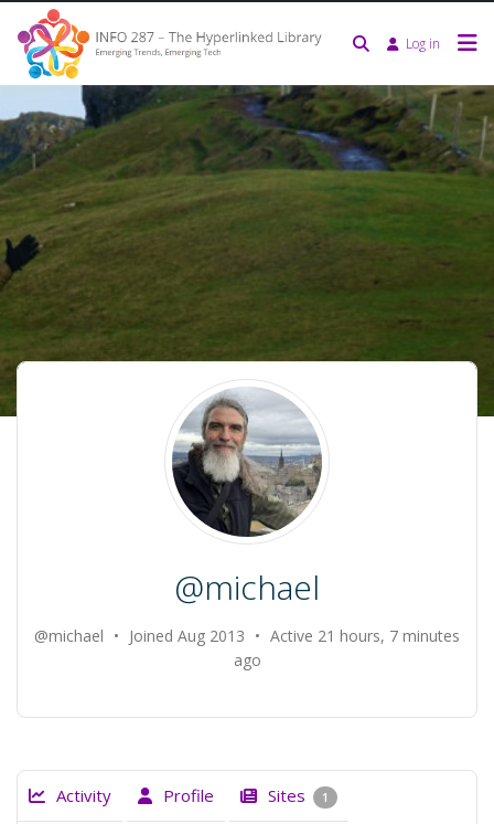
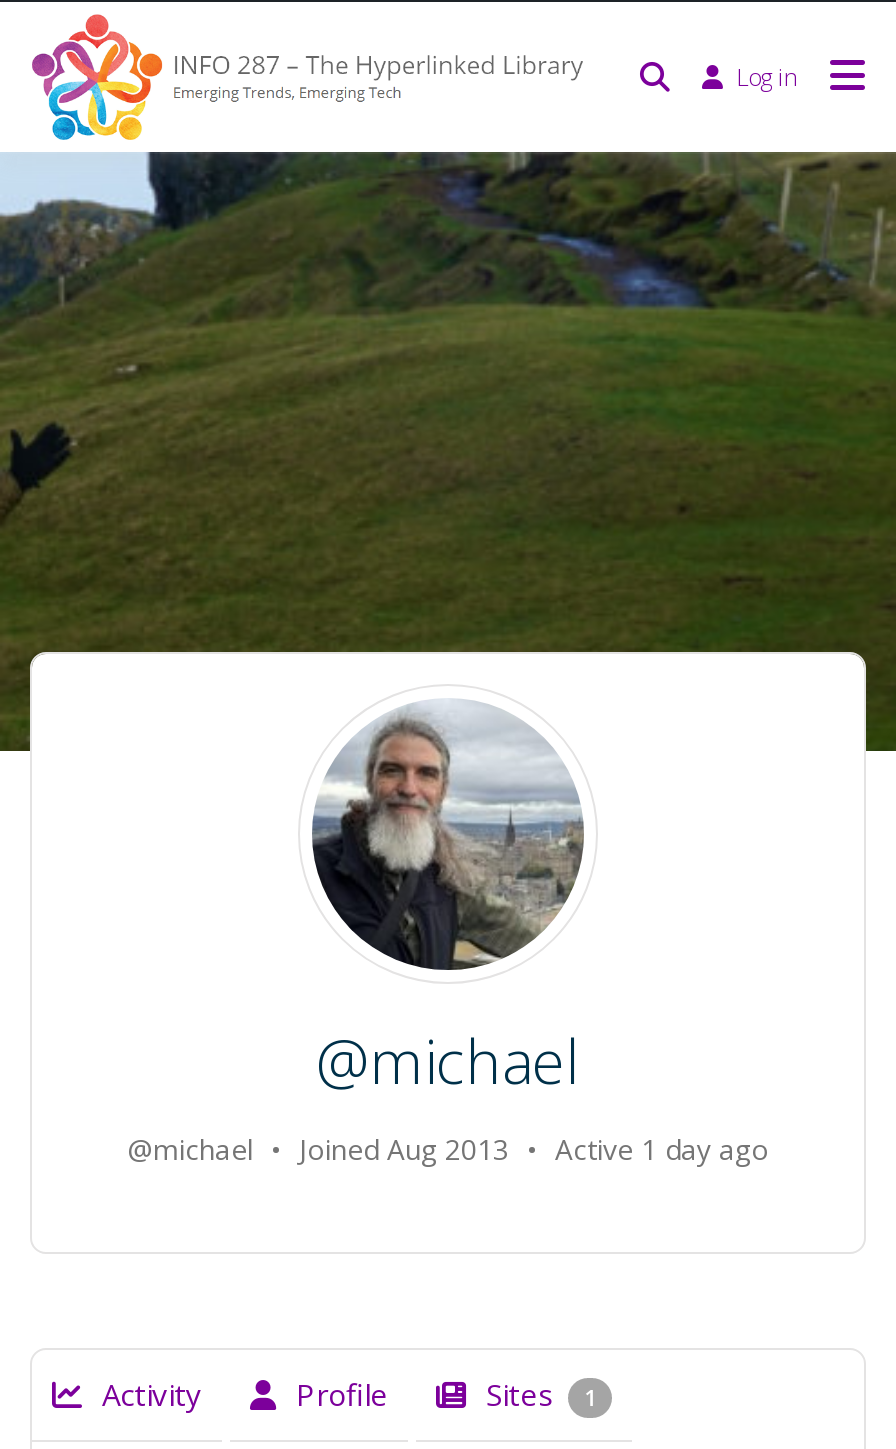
- @michael • Joined Aug 2013 • Active 21 hours, 7 minutes
- ago
+ @michael • Joined Aug 2013 • Active 1 day ago
